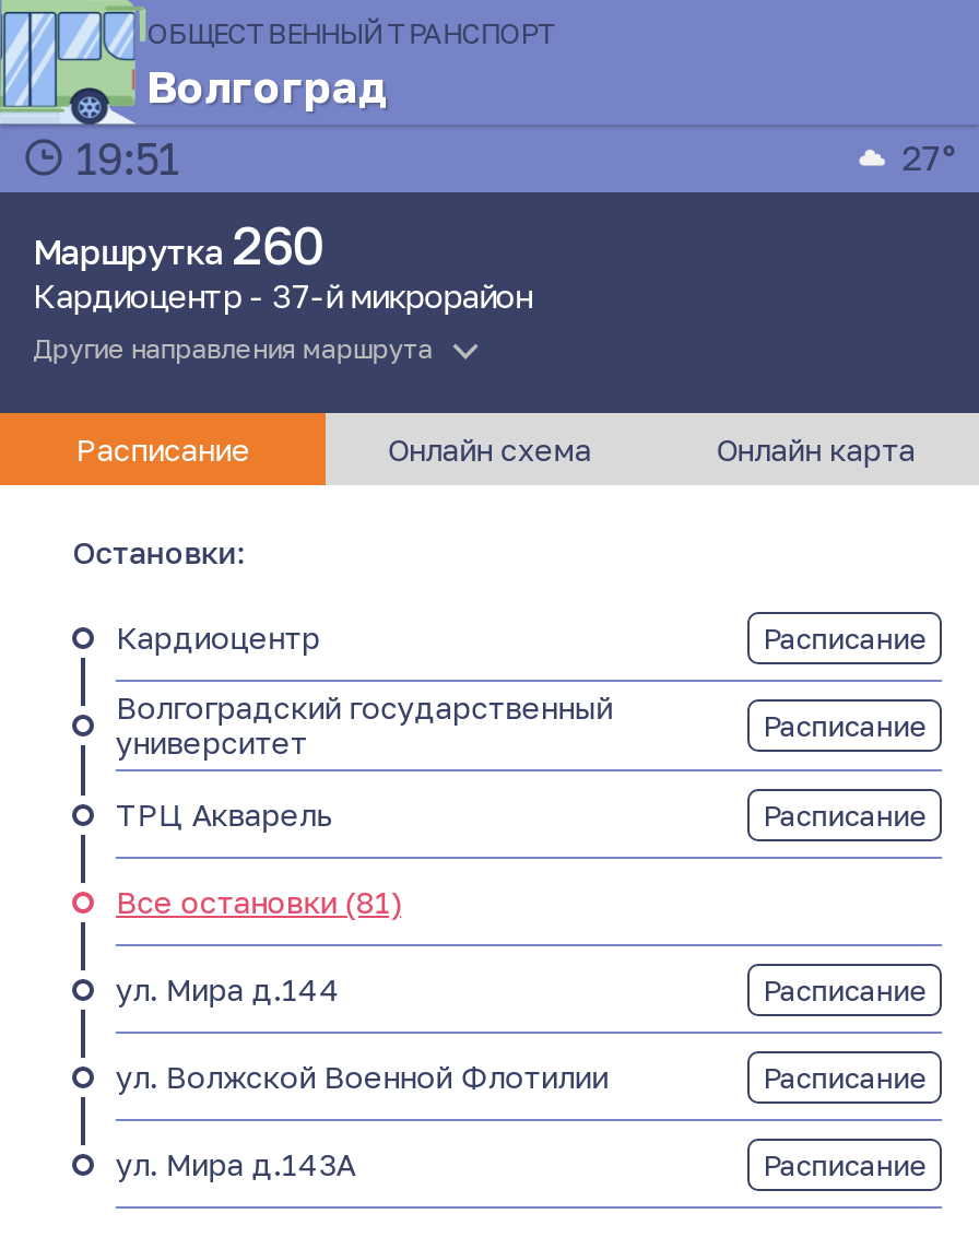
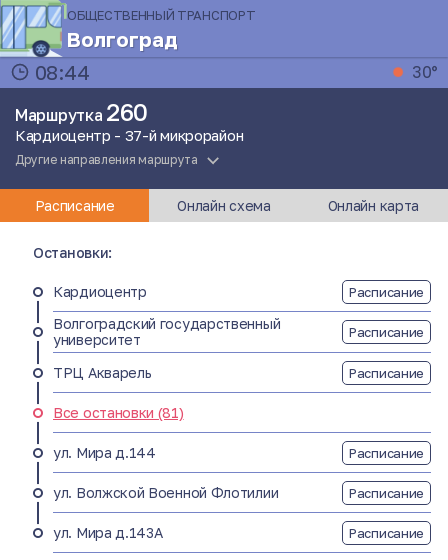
- 19:51
+ 08:44

- 27°
+ 30°
